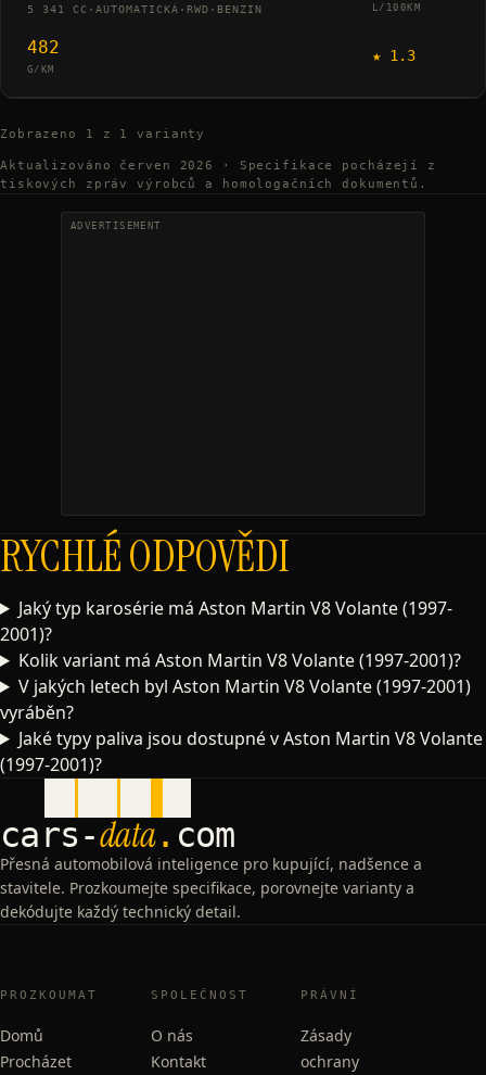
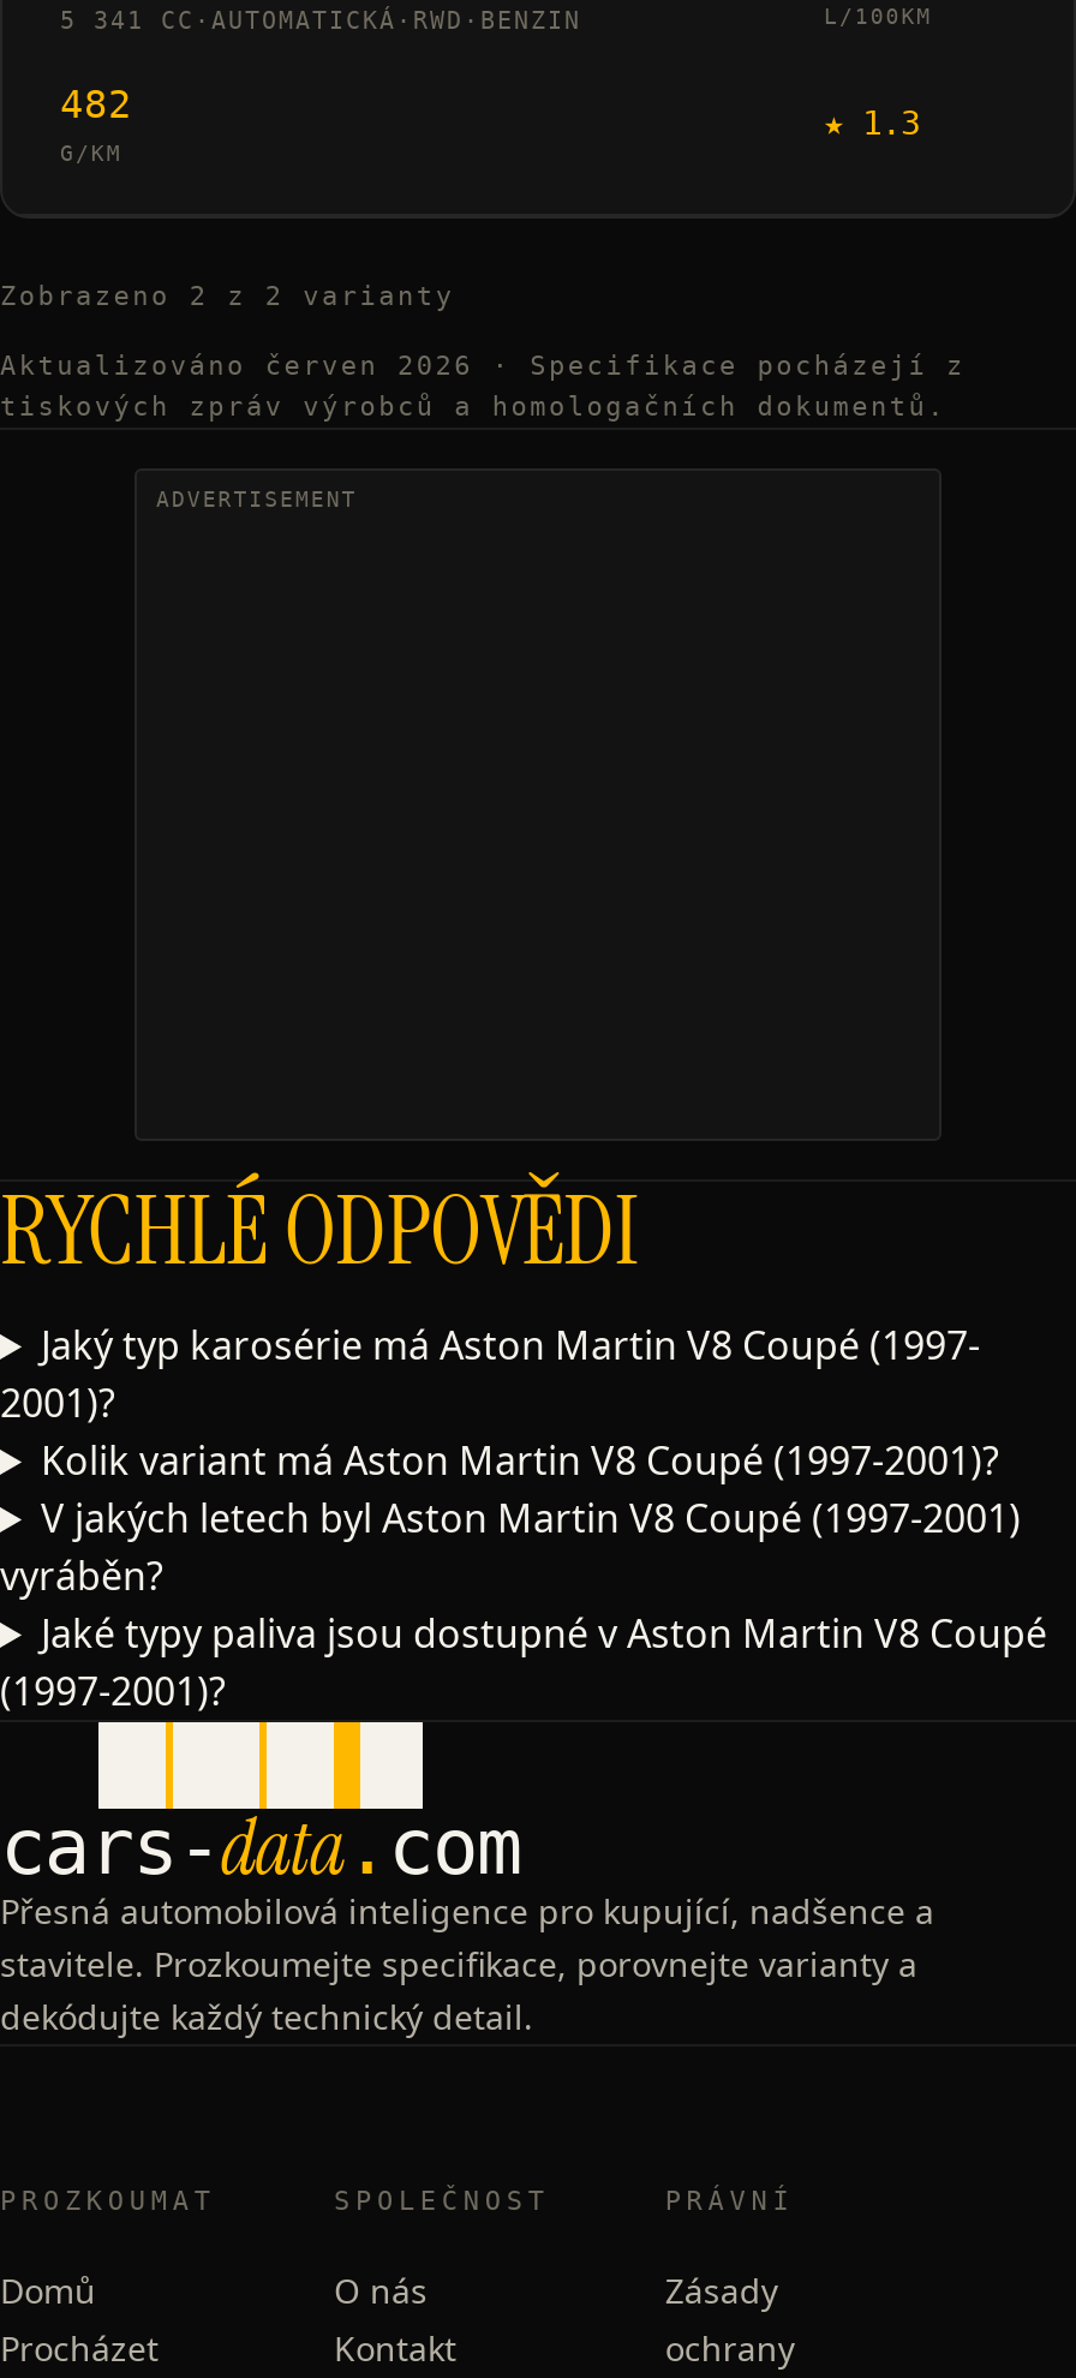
- 1
+ 2

- 1
+ 2

- Jaký typ karosérie má Aston Martin V8 Volante (1997-
+ Jaký typ karosérie má Aston Martin V8 Coupé (1997-

- Kolik variant má Aston Martin V8 Volante (1997-2001)?
+ Kolik variant má Aston Martin V8 Coupé (1997-2001)?

- V jakých letech byl Aston Martin V8 Volante (1997-2001)
+ V jakých letech byl Aston Martin V8 Coupé (1997-2001)

- Jaké typy paliva jsou dostupné v Aston Martin V8 Volante
+ Jaké typy paliva jsou dostupné v Aston Martin V8 Coupé
